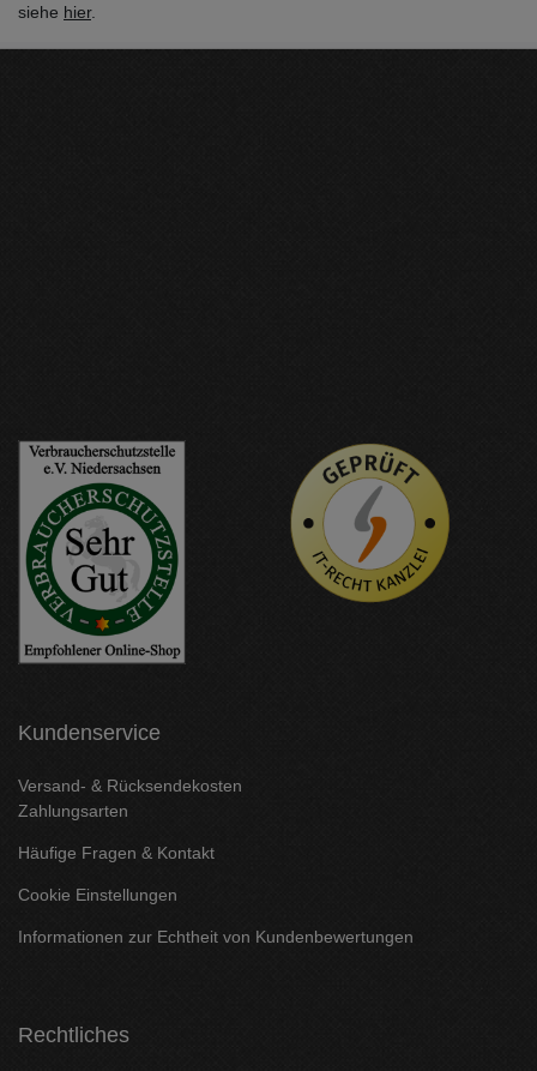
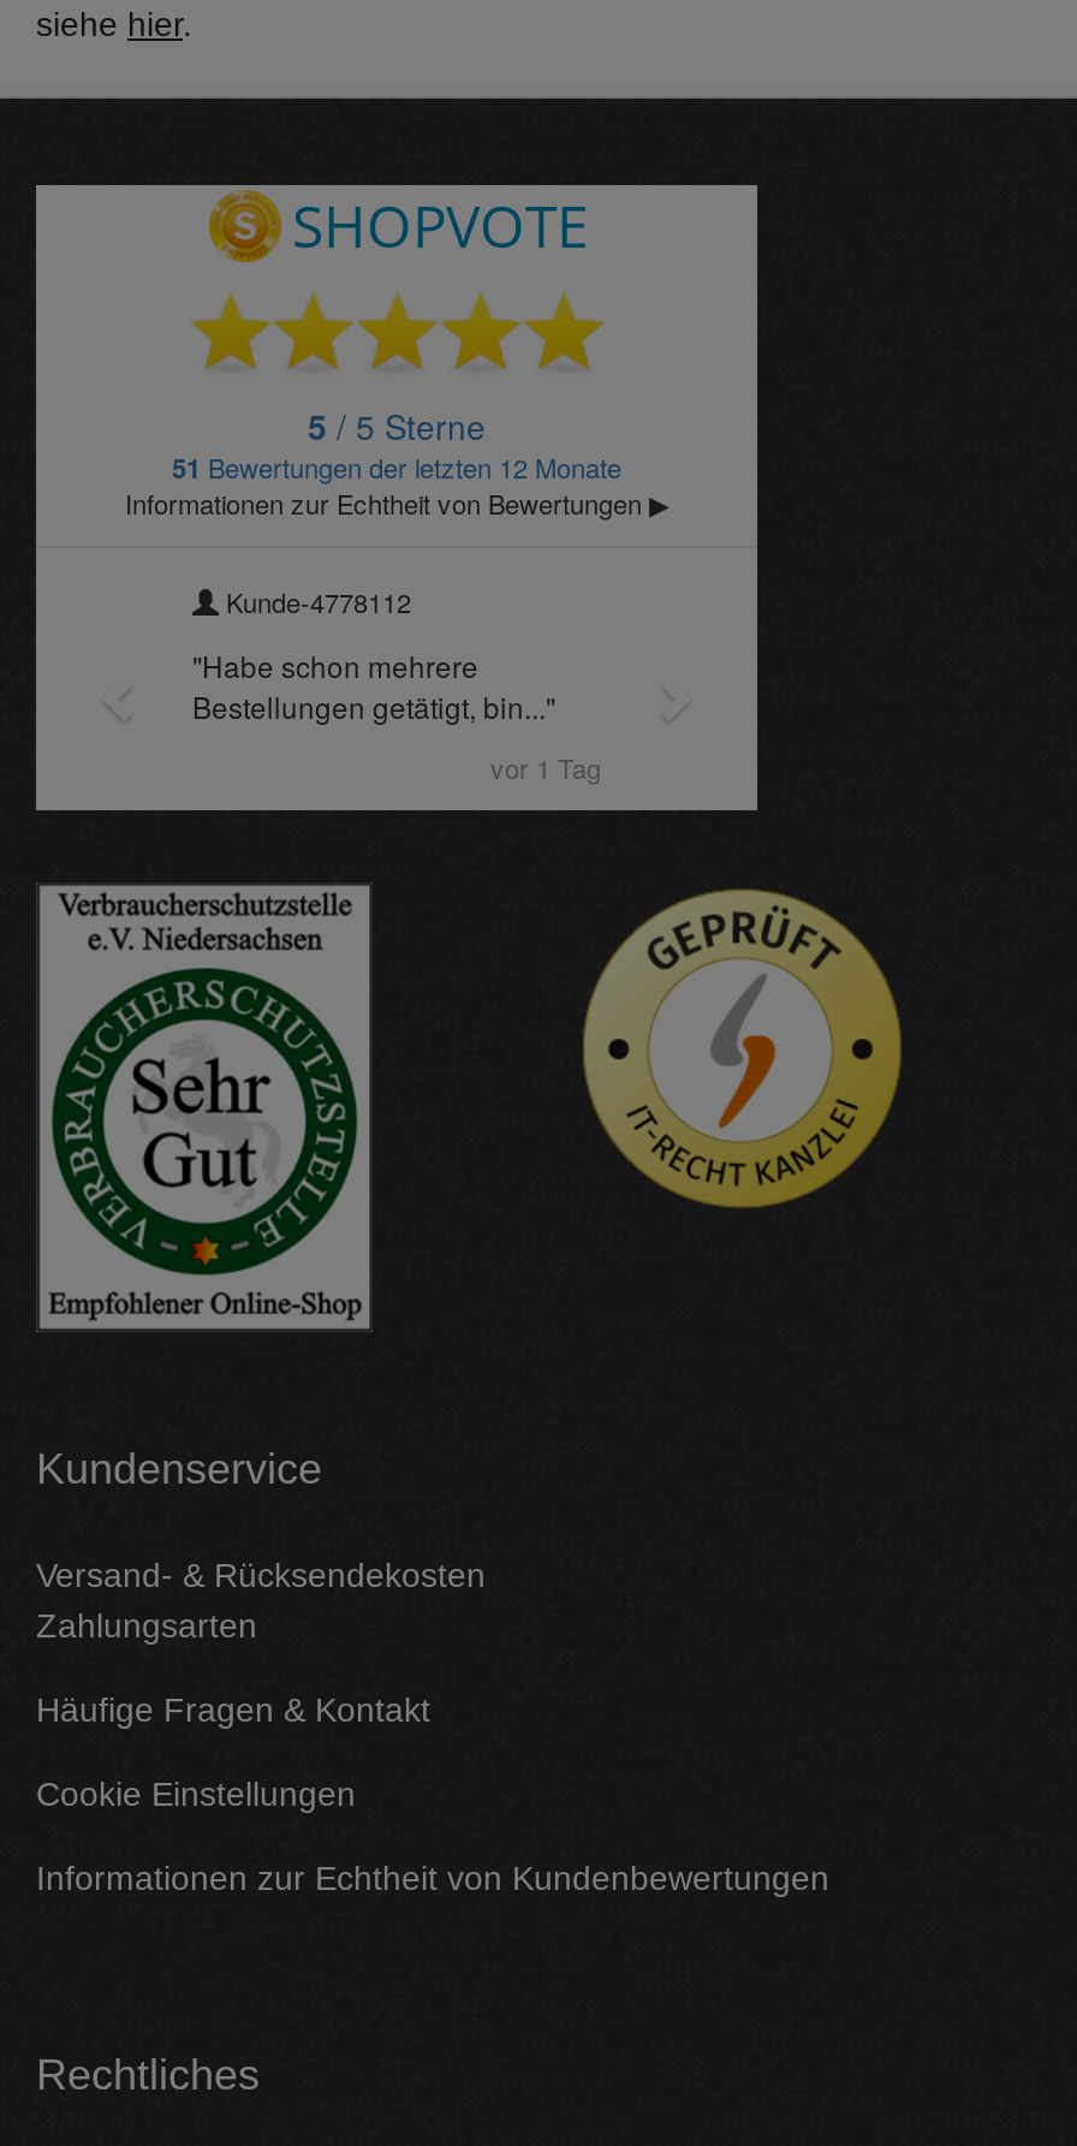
+ [image]
